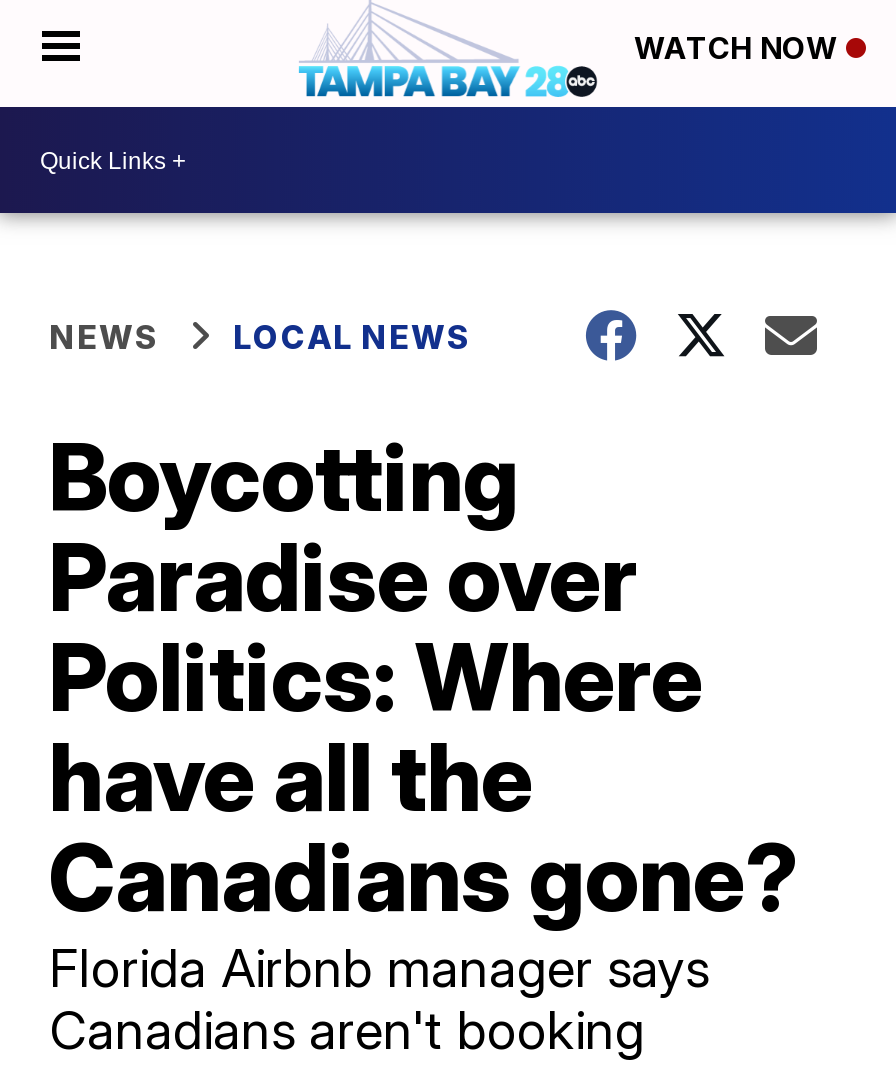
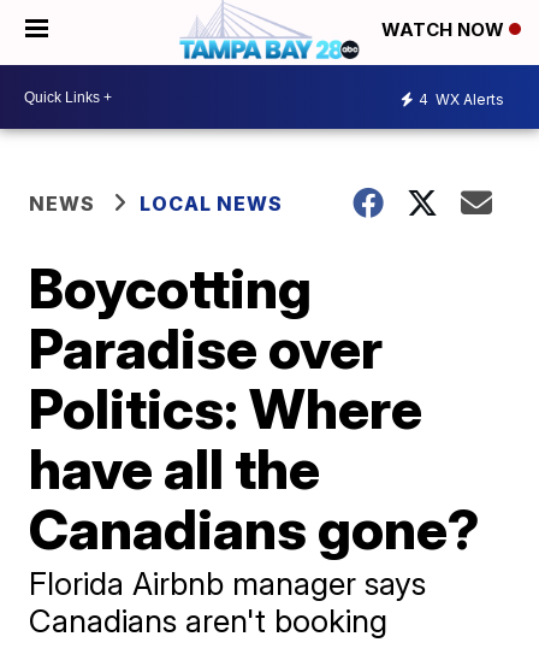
+ 4 WX Alerts
